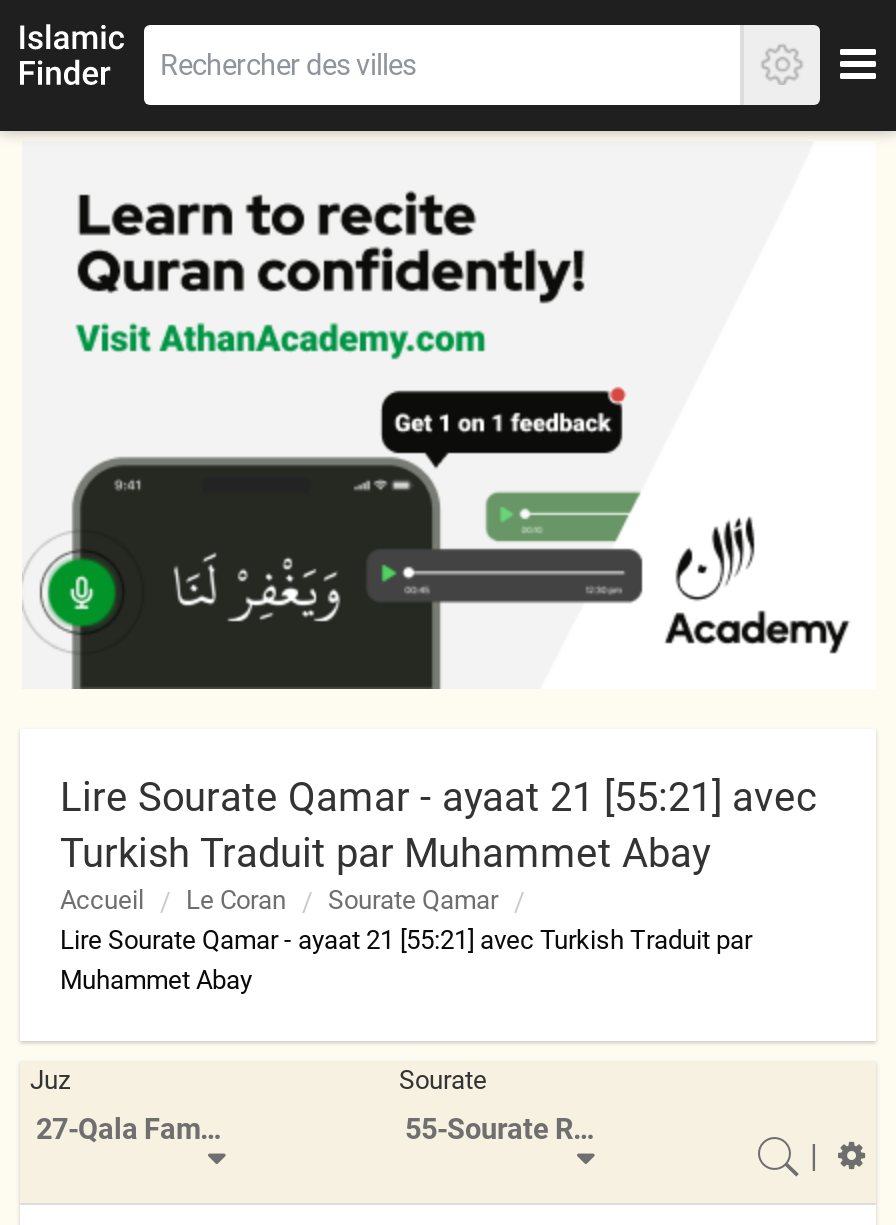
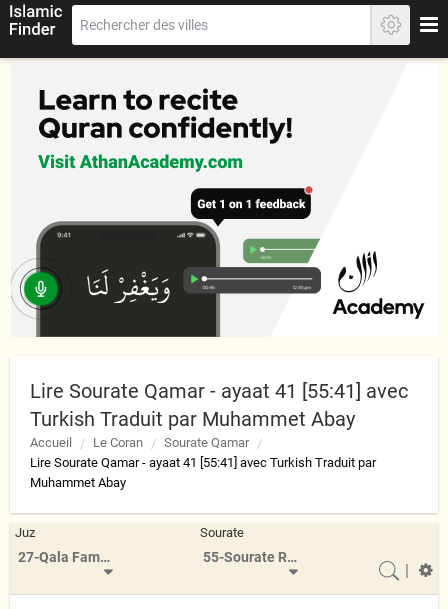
- Lire Sourate Qamar - ayaat 21 [55:21] avec
+ Lire Sourate Qamar - ayaat 41 [55:41] avec

- Lire Sourate Qamar - ayaat 21 [55:21] avec Turkish Traduit par
+ Lire Sourate Qamar - ayaat 41 [55:41] avec Turkish Traduit par
